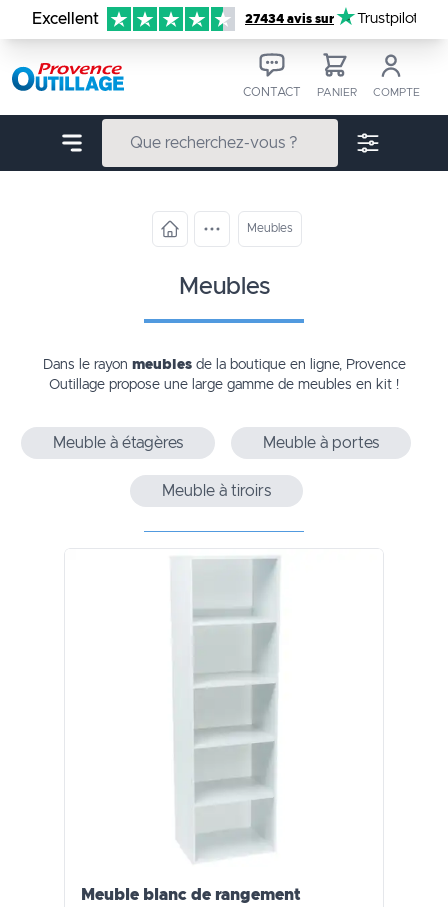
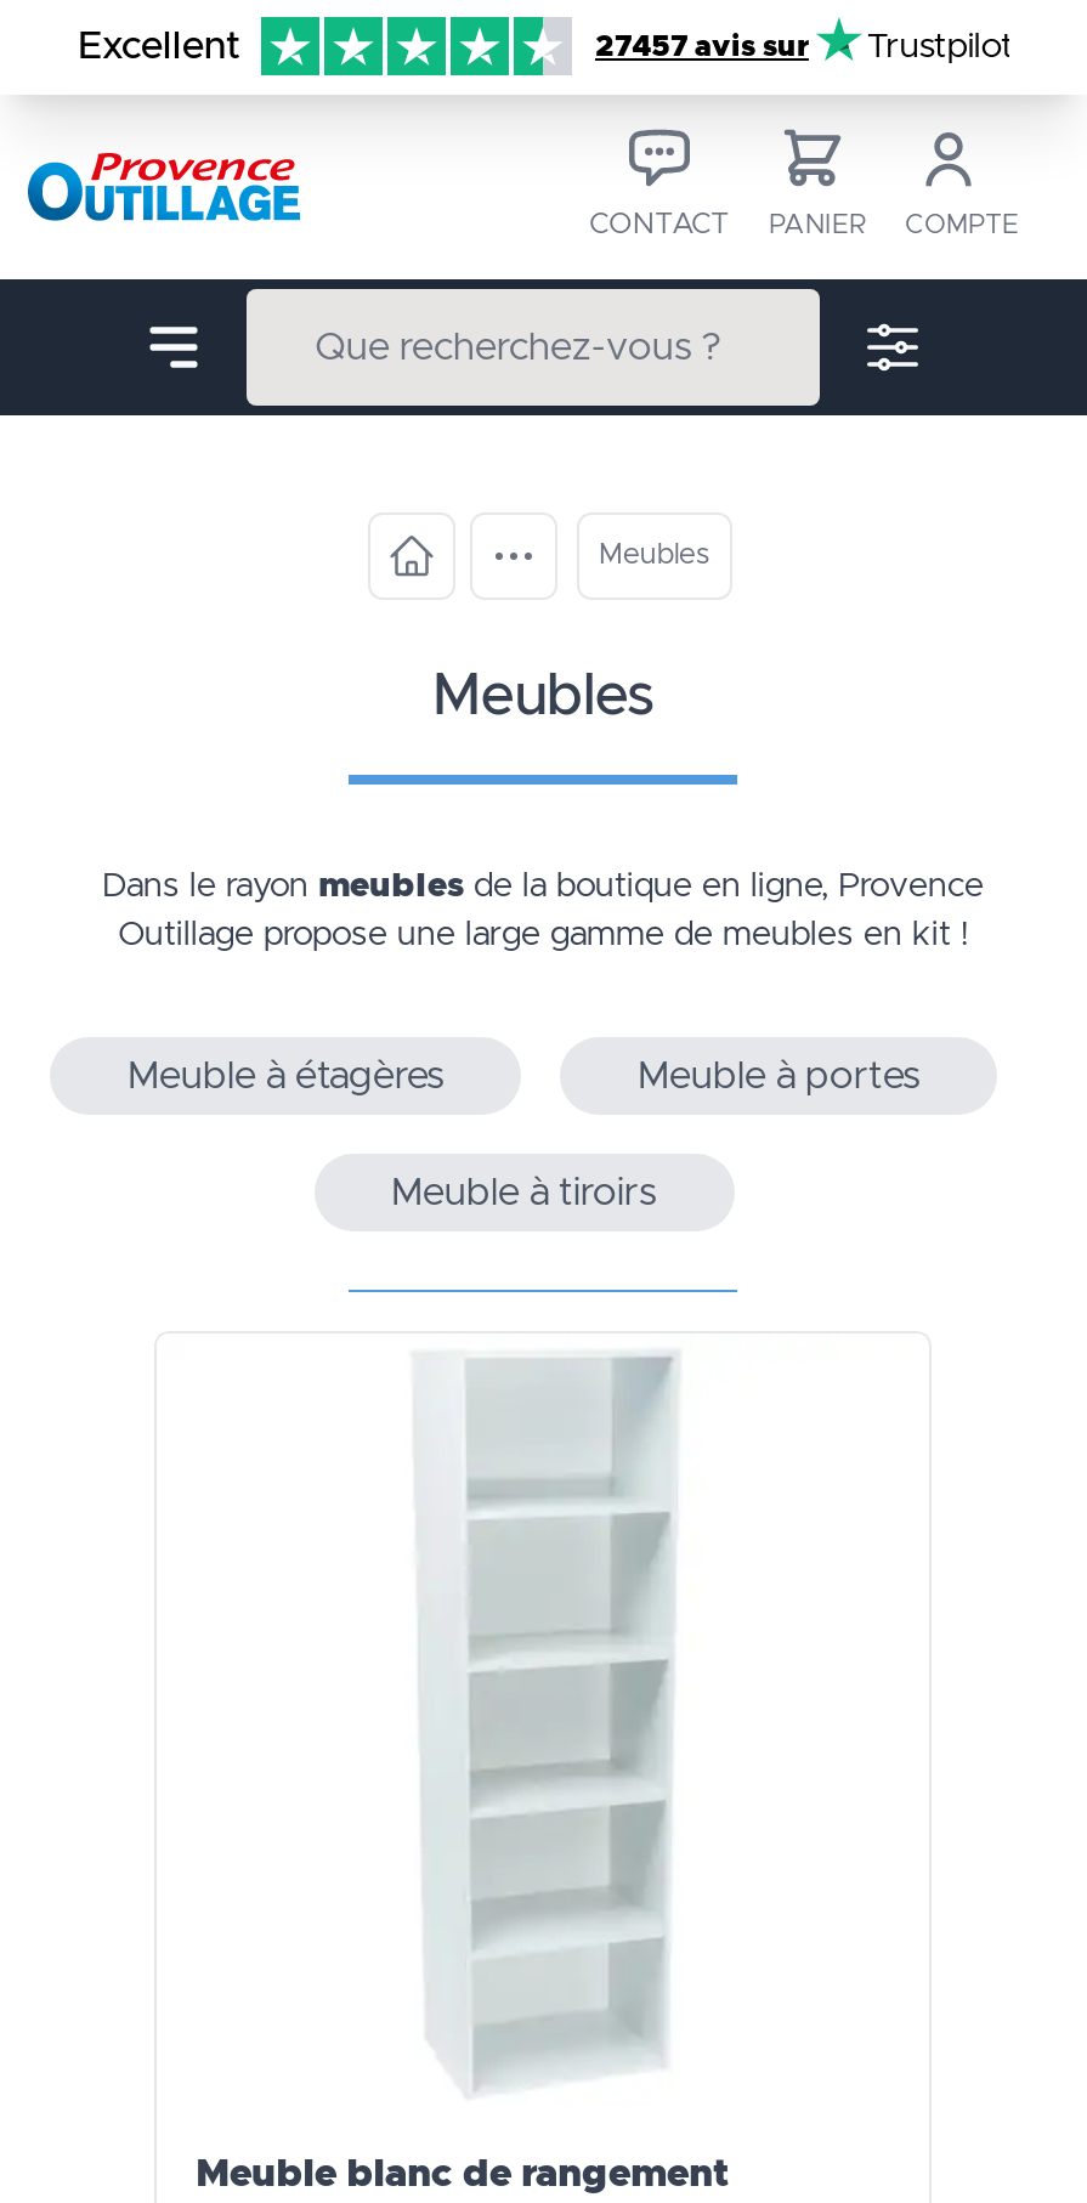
- 27434 avis sur Trustpilot
+ 27457 avis sur Trustpilot
